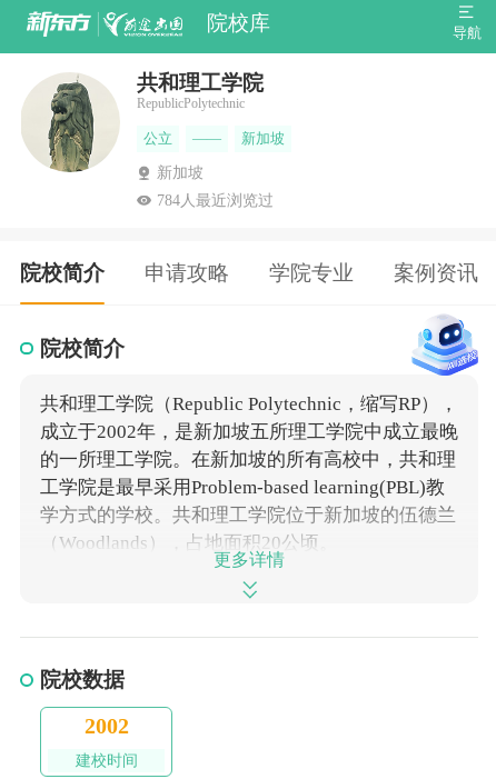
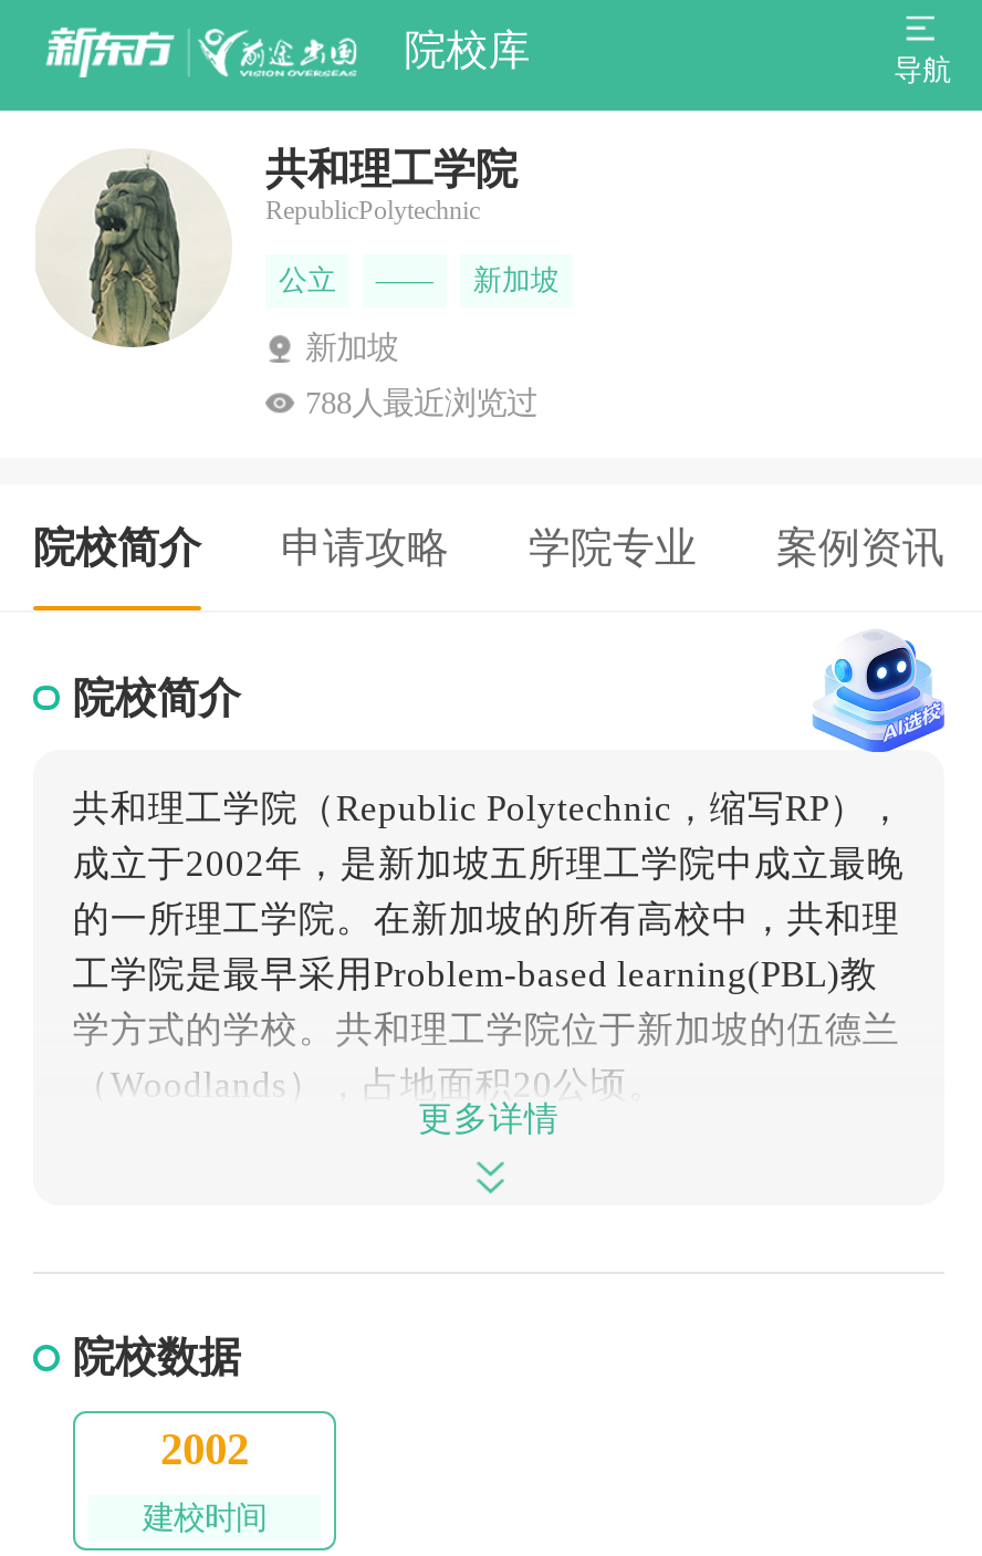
- 784人最近浏览过
+ 788人最近浏览过
